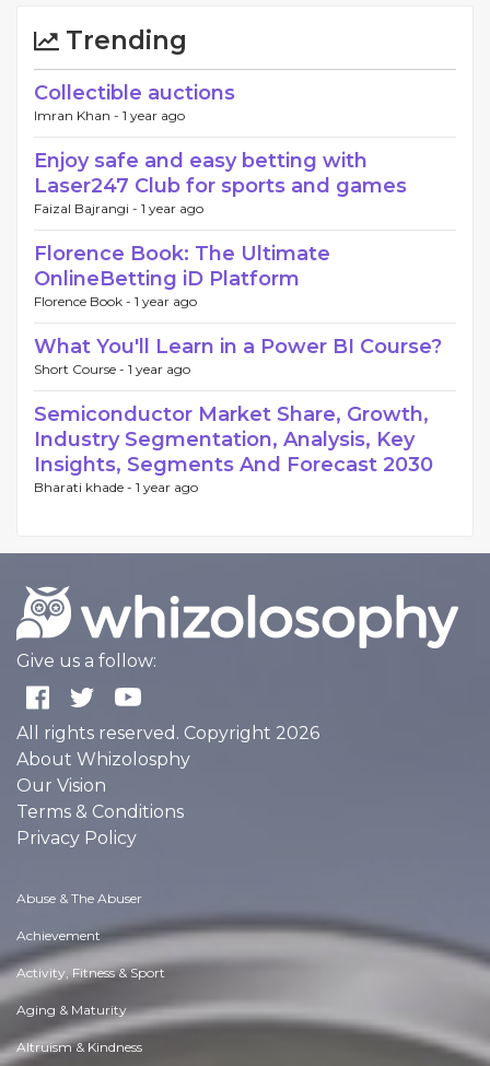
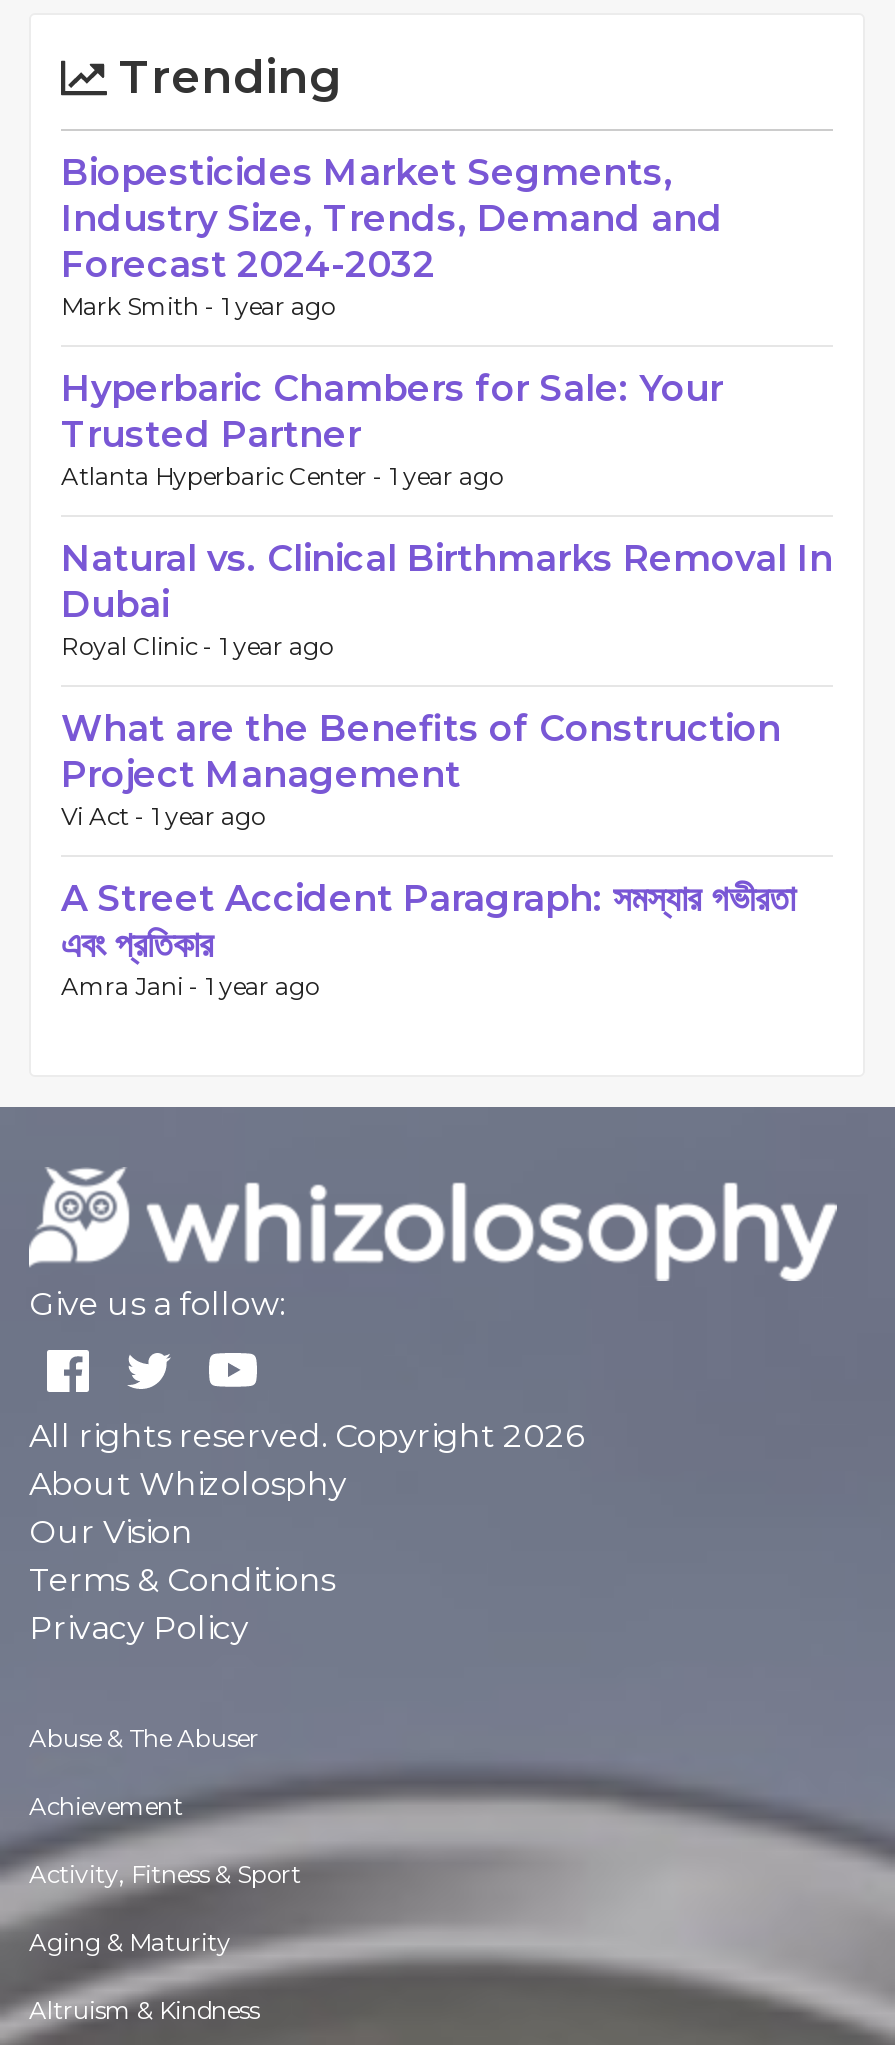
- Collectible auctions
- Imran Khan - 1 year ago
+ Biopesticides Market Segments,
+ Industry Size, Trends, Demand and
+ Forecast 2024-2032
+ Mark Smith - 1 year ago

- Enjoy safe and easy betting with
- Laser247 Club for sports and games
- Faizal Bajrangi - 1 year ago
+ Hyperbaric Chambers for Sale: Your
+ Trusted Partner
+ Atlanta Hyperbaric Center - 1 year ago

- Florence Book: The Ultimate
- OnlineBetting iD Platform
- Florence Book - 1 year ago
+ Natural vs. Clinical Birthmarks Removal In
+ Dubai
+ Royal Clinic - 1 year ago

- What You'll Learn in a Power BI Course?
- Short Course - 1 year ago
+ What are the Benefits of Construction
+ Project Management
+ Vi Act - 1 year ago

- Semiconductor Market Share, Growth,
- Industry Segmentation, Analysis, Key
- Insights, Segments And Forecast 2030
- Bharati khade - 1 year ago
+ A Street Accident Paragraph: সমস্যার গভীরতা
+ এবং প্রতিকার
+ Amra Jani - 1 year ago
